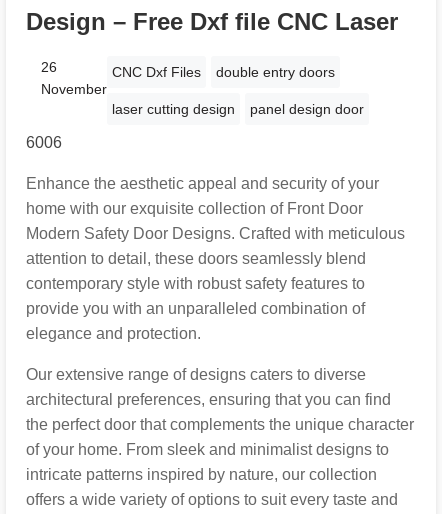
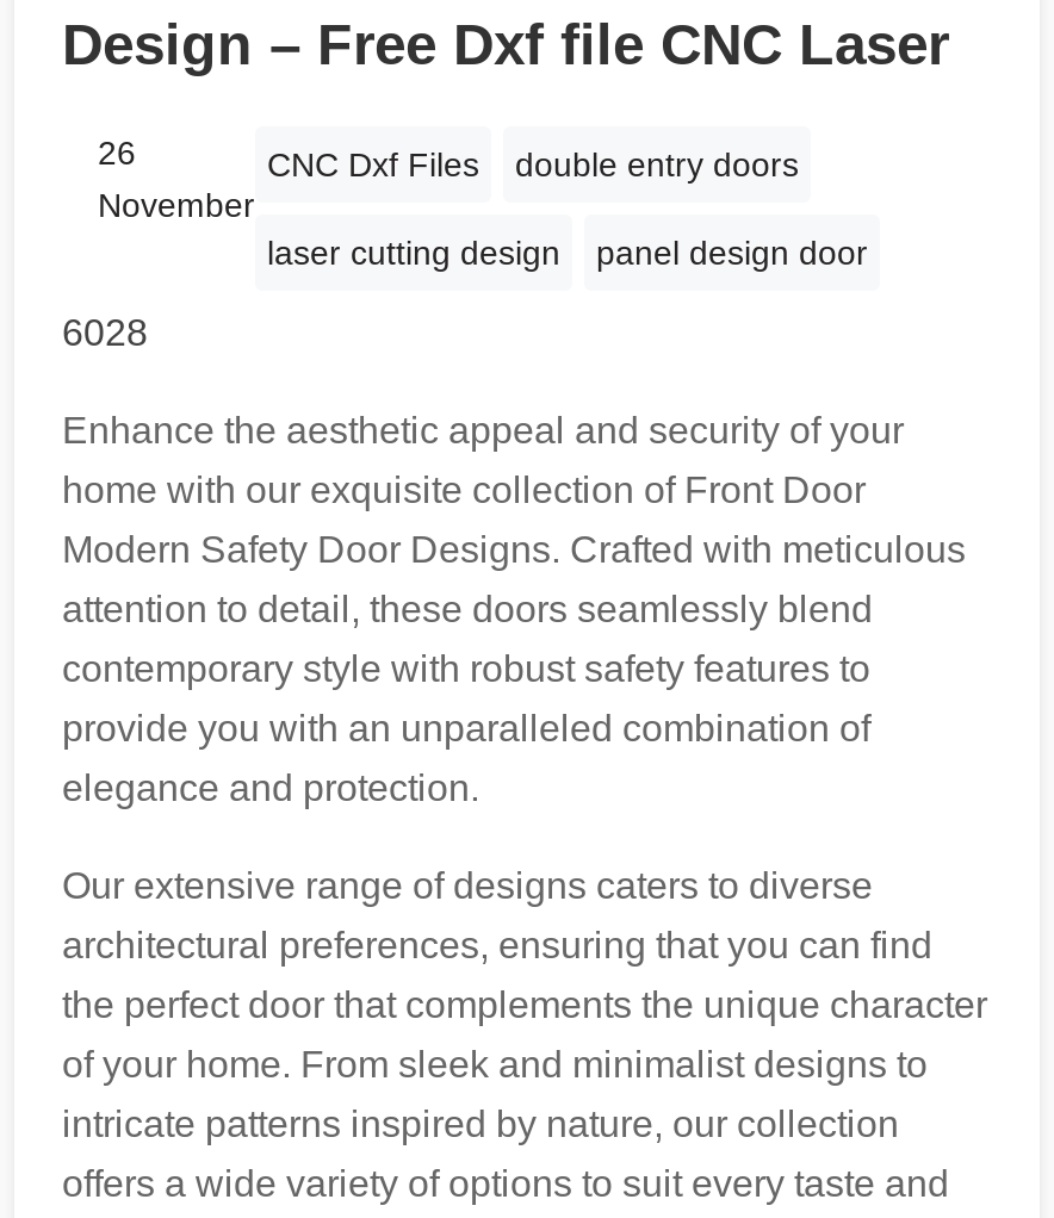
- 6006
+ 6028
